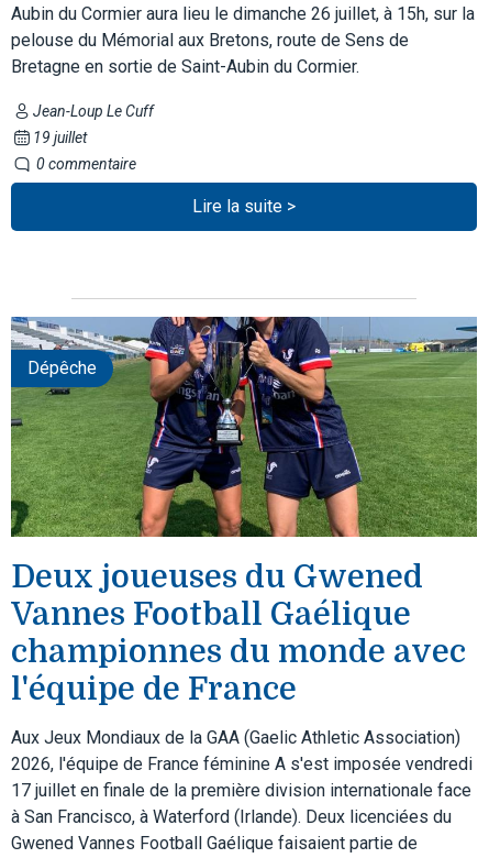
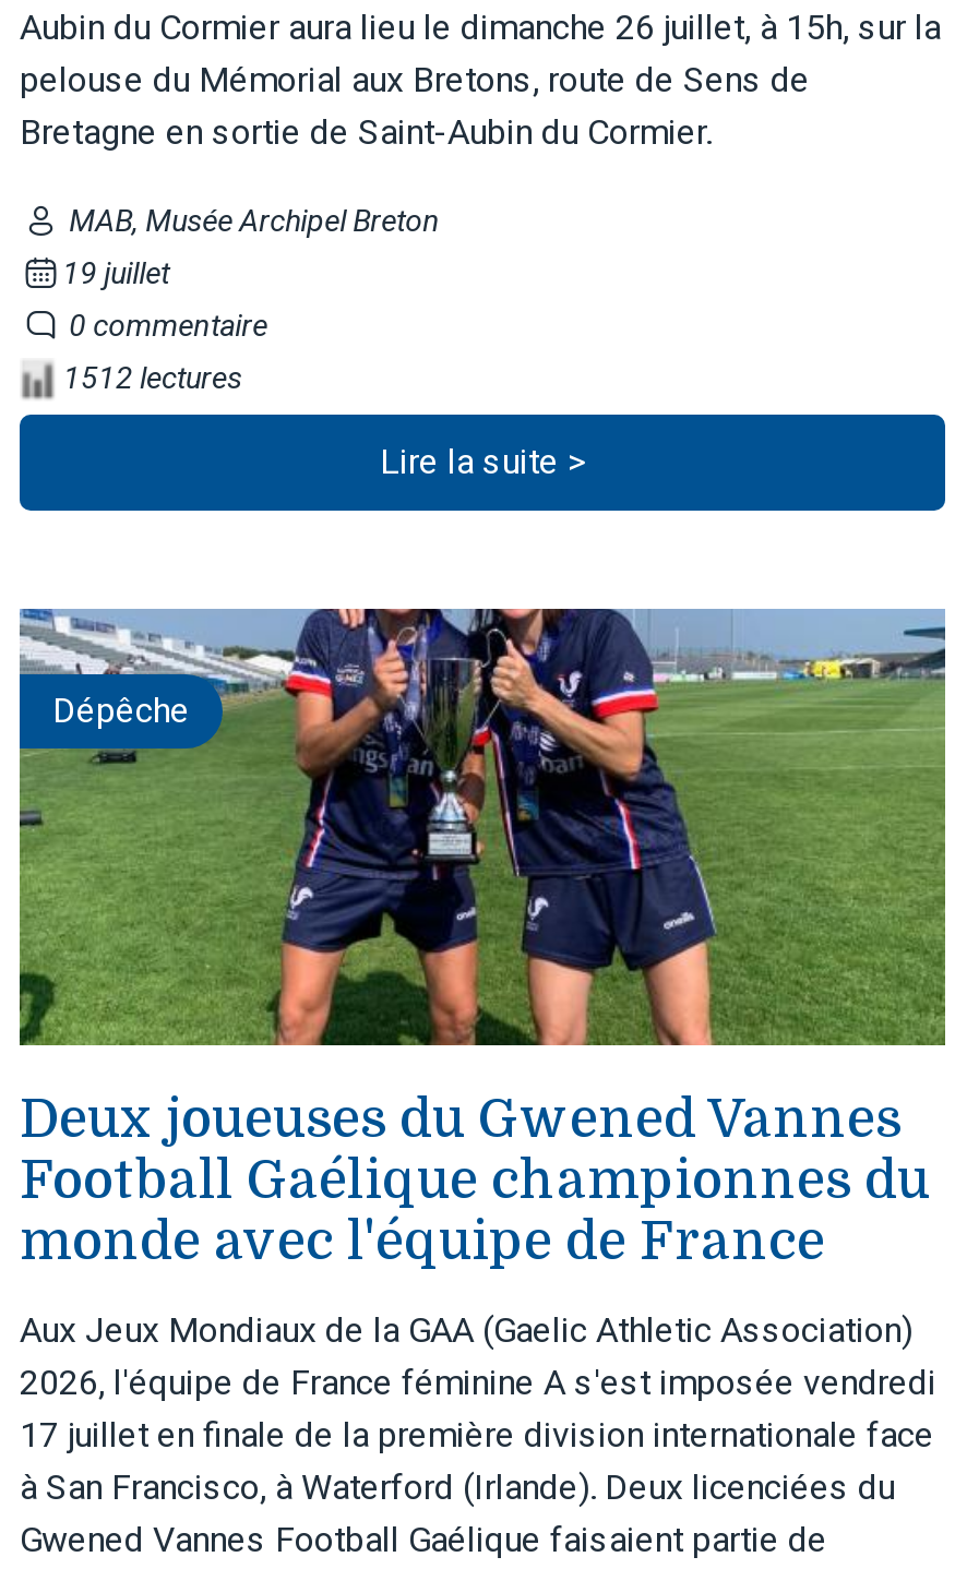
- Jean-Loup Le Cuff
+ MAB, Musée Archipel Breton

+ 1512 lectures

moved down: Lire la suite >
